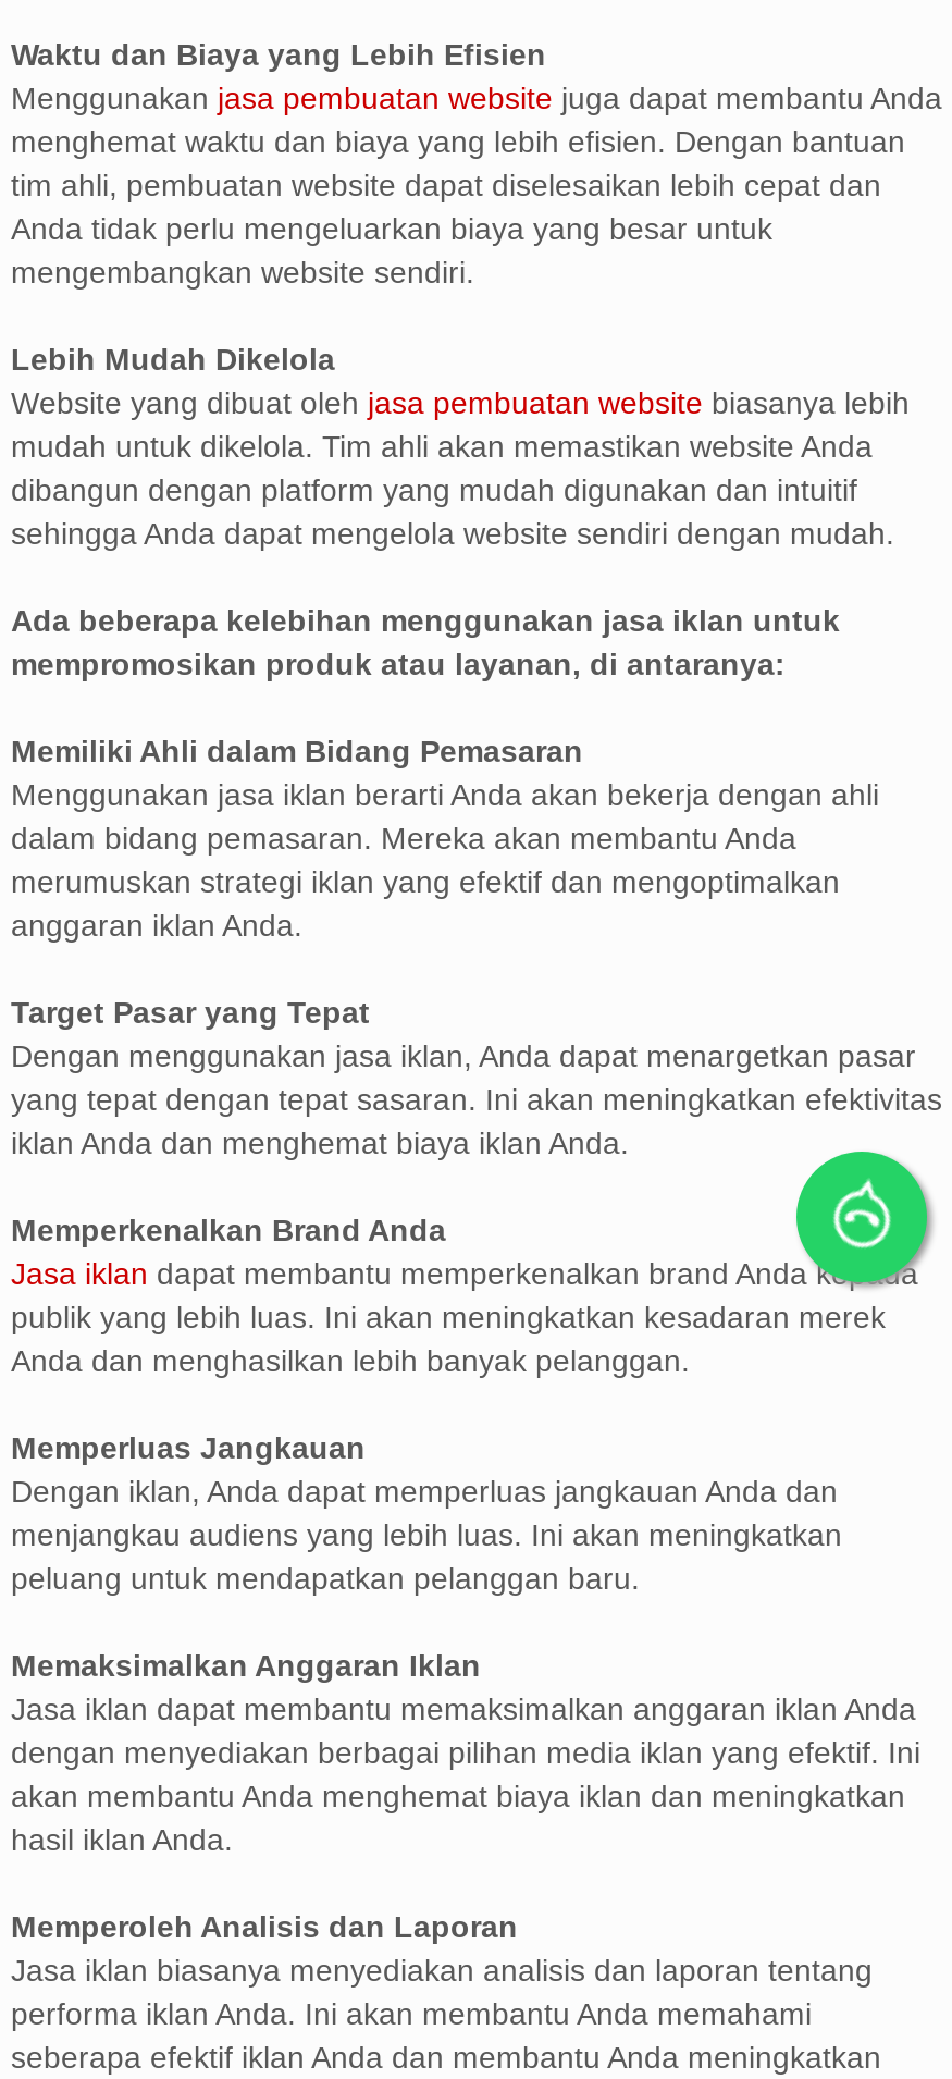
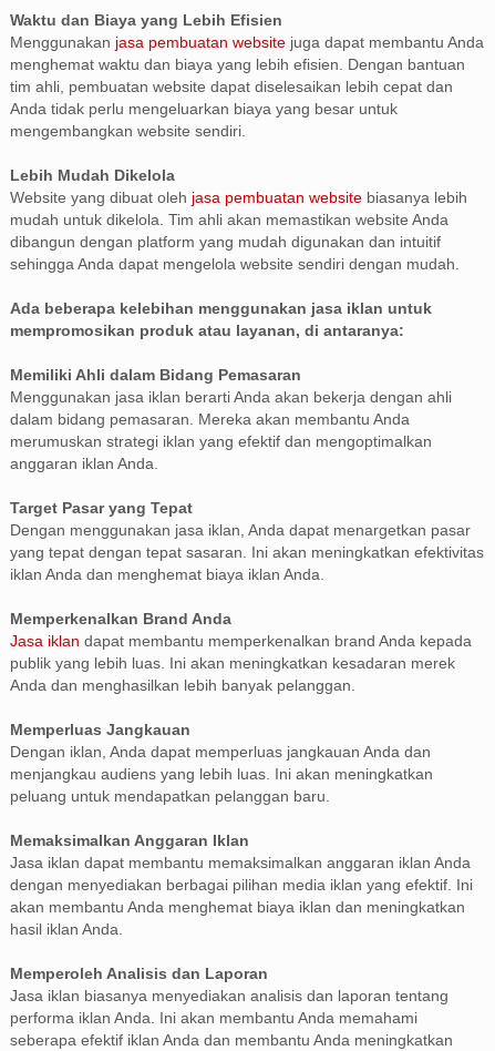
- [image]
